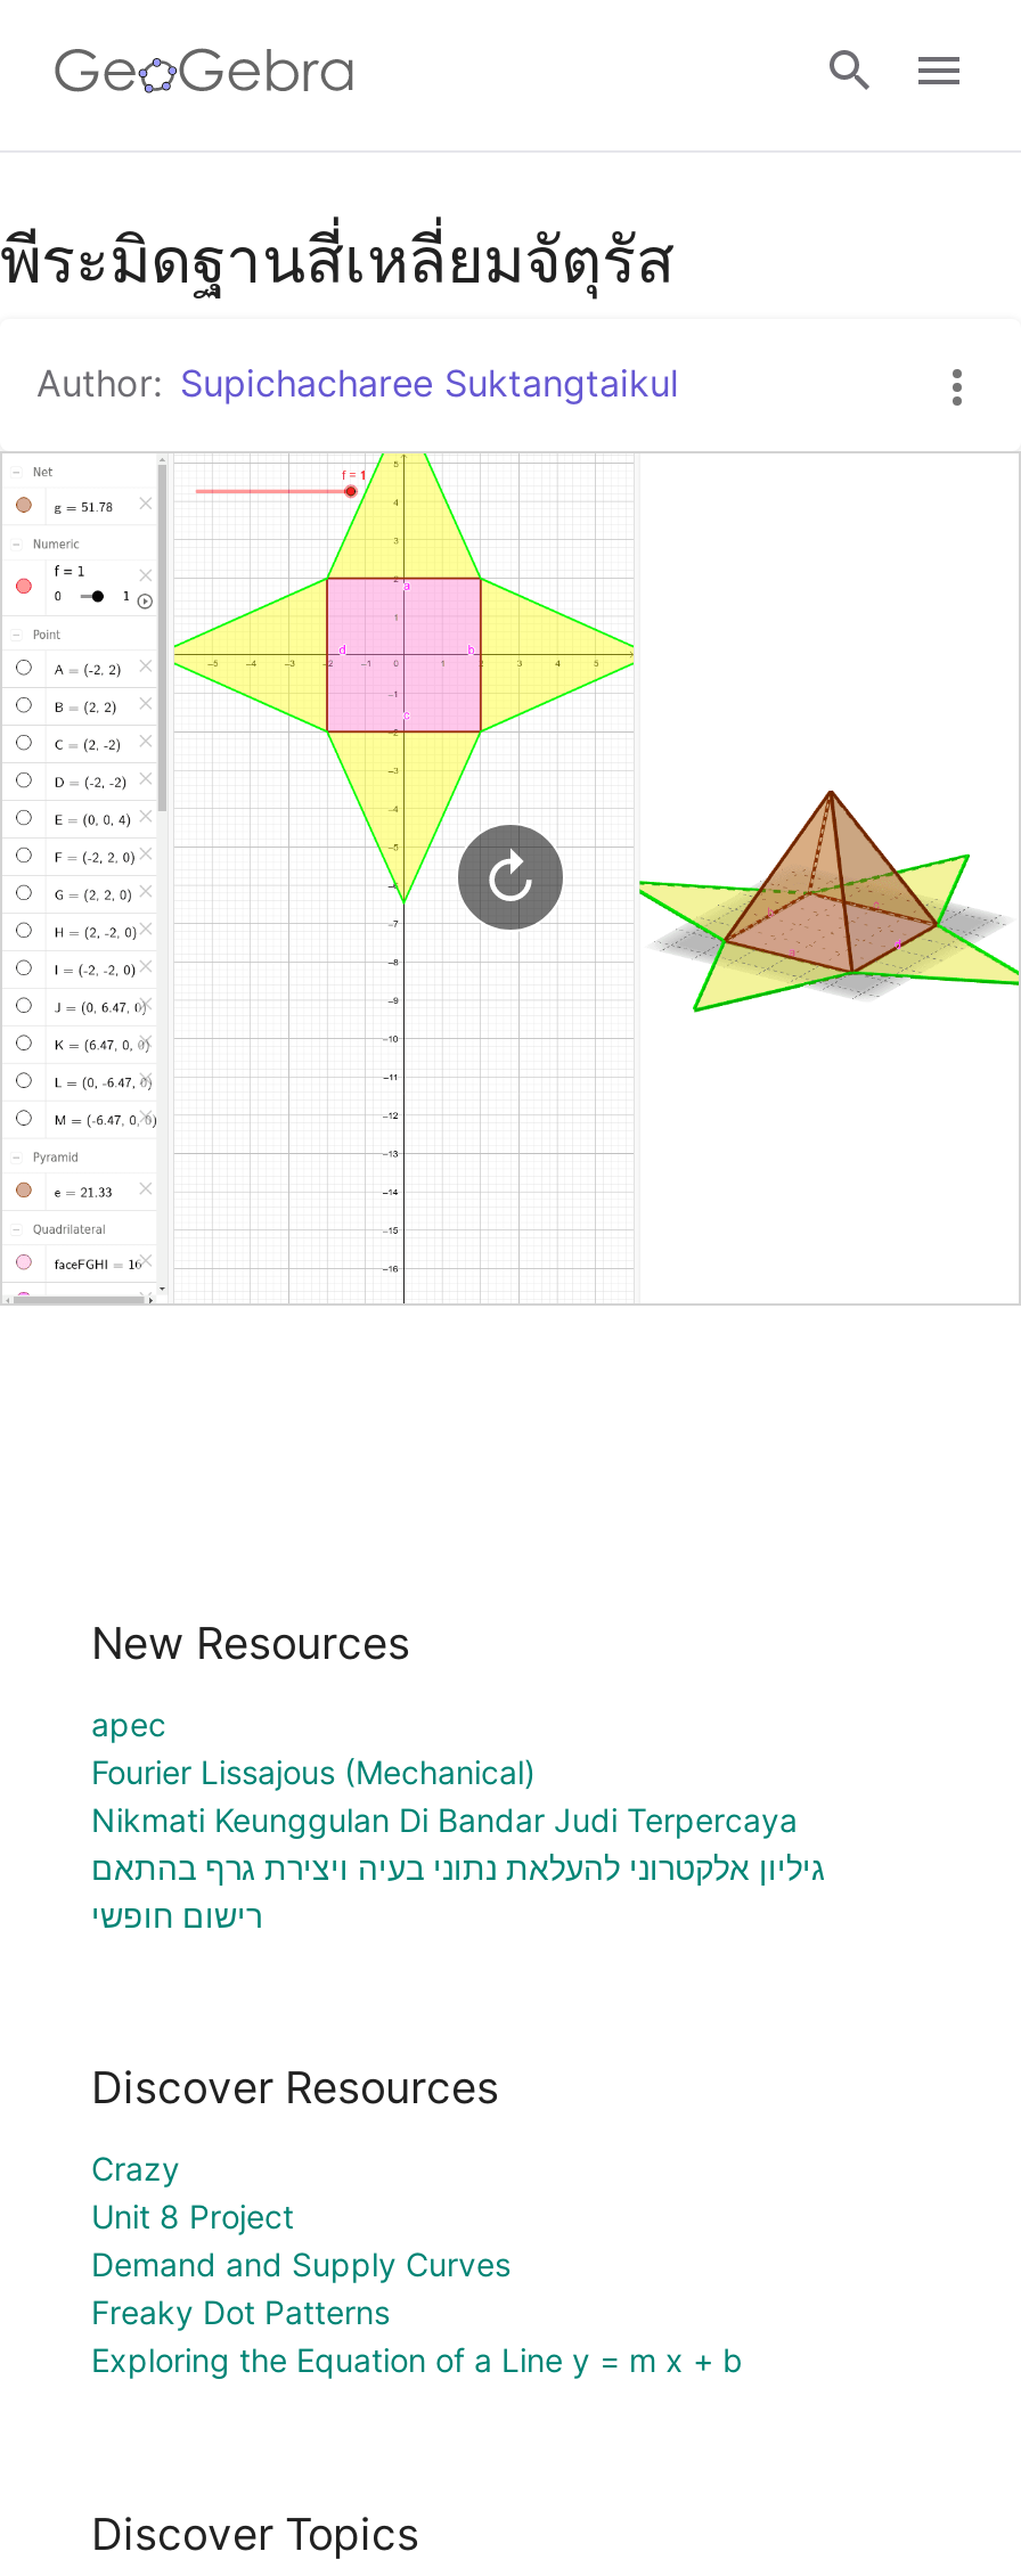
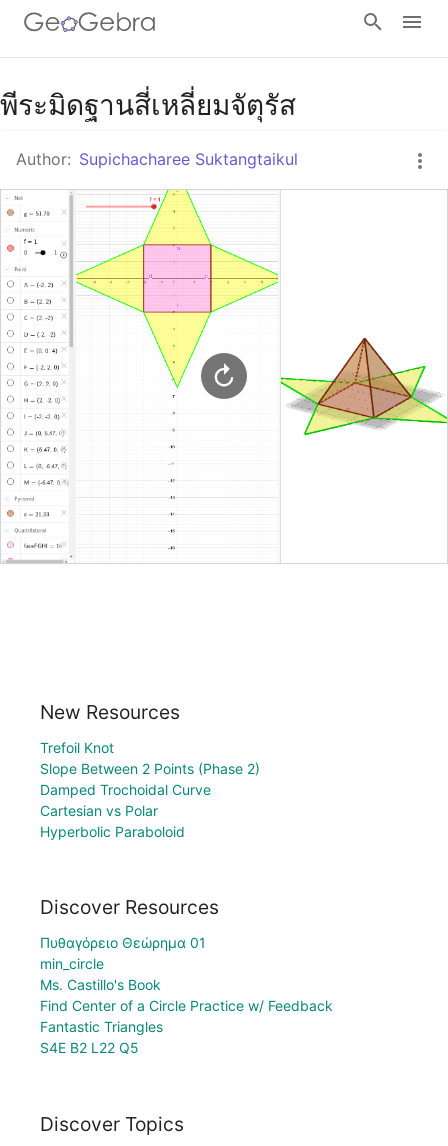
- apec
- Fourier Lissajous (Mechanical)
- Nikmati Keunggulan Di Bandar Judi Terpercaya
- גיליון אלקטרוני להעלאת נתוני בעיה ויצירת גרף בהתאם
- רישום חופשי
+ Trefoil Knot
+ Slope Between 2 Points (Phase 2)
+ Damped Trochoidal Curve
+ Cartesian vs Polar
+ Hyperbolic Paraboloid

- Crazy
- Unit 8 Project
- Demand and Supply Curves
- Freaky Dot Patterns
- Exploring the Equation of a Line y = m x + b
+ Πυθαγόρειο Θεώρημα 01
+ min_circle
+ Ms. Castillo's Book
+ Find Center of a Circle Practice w/ Feedback
+ Fantastic Triangles
+ S4E B2 L22 Q5
